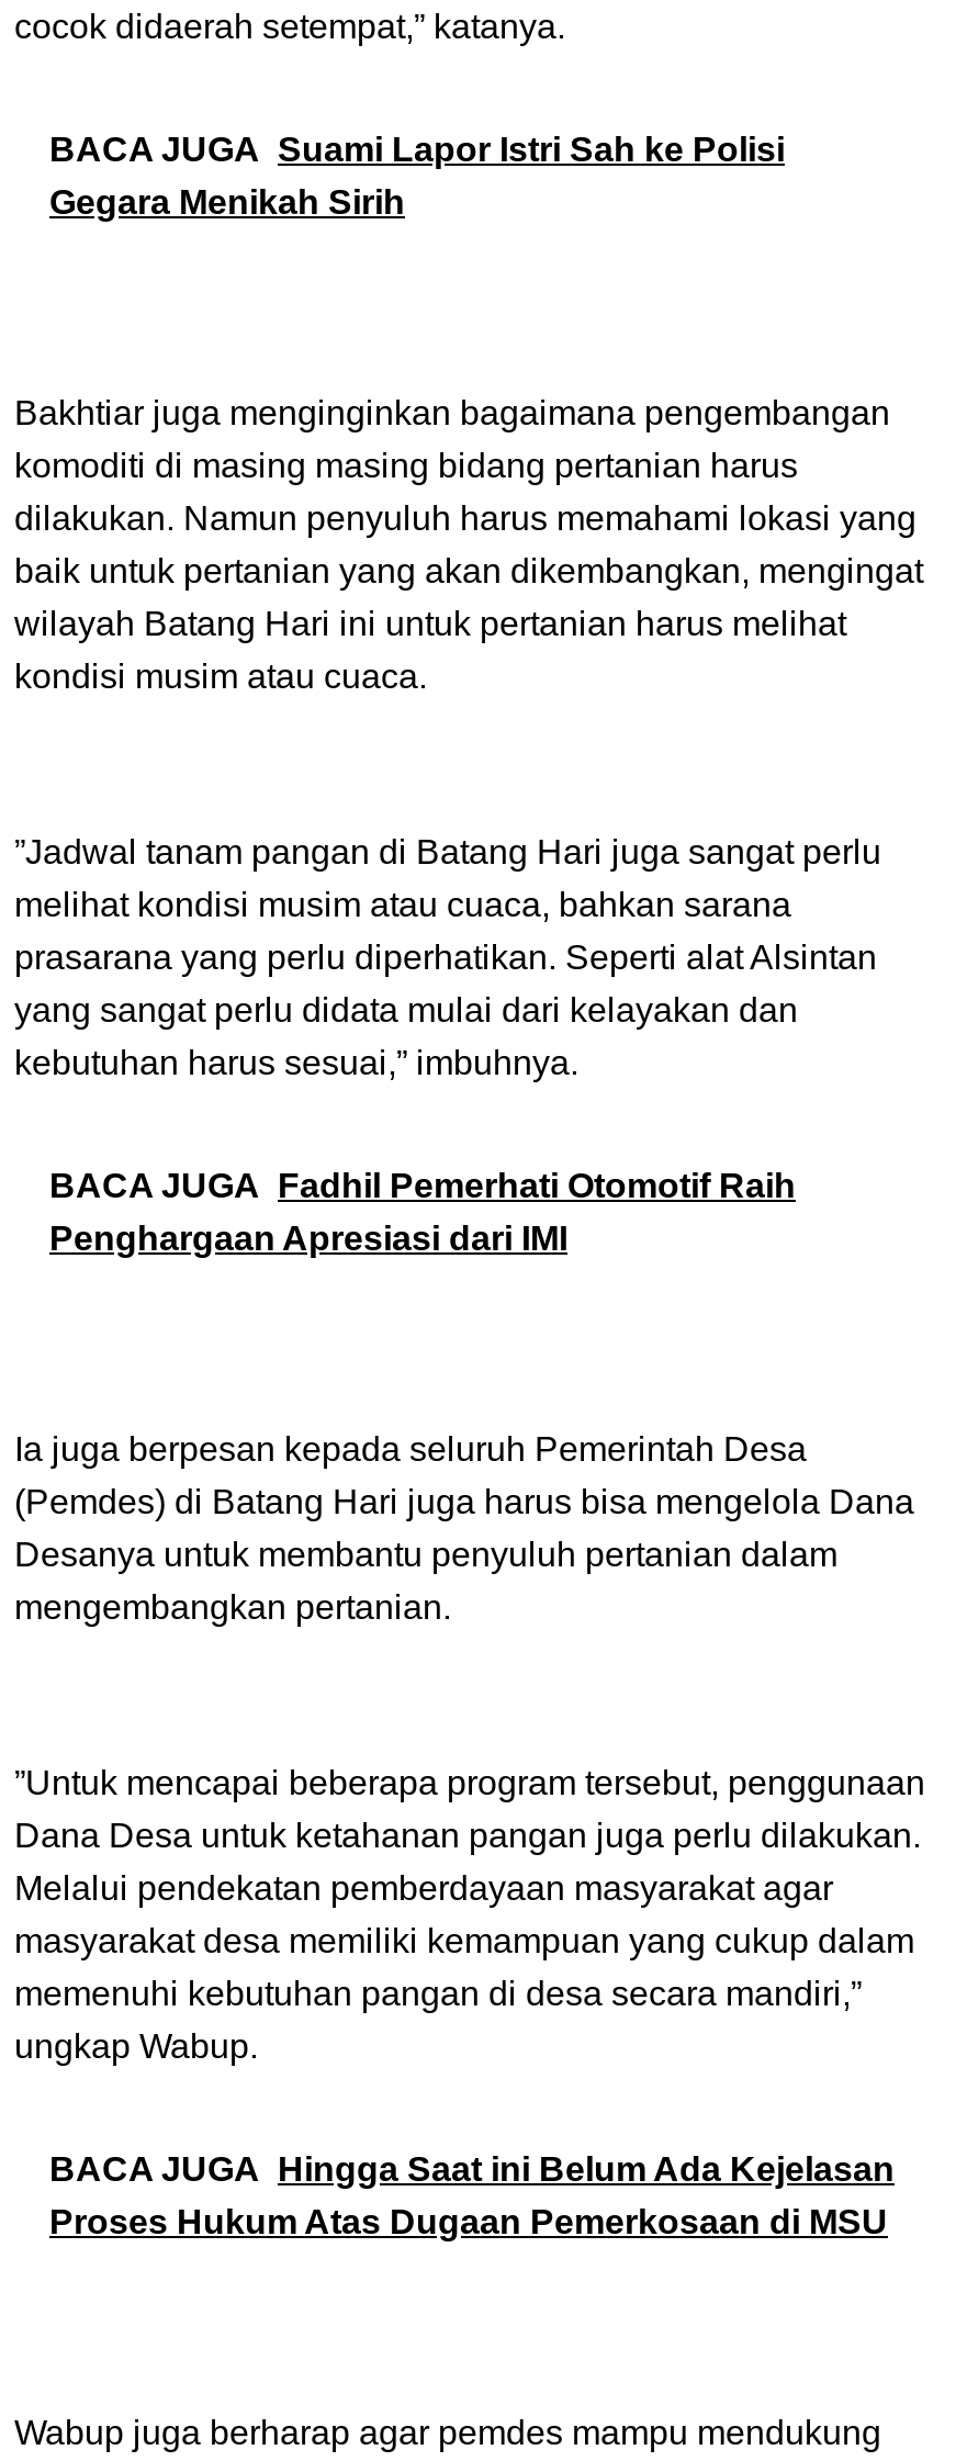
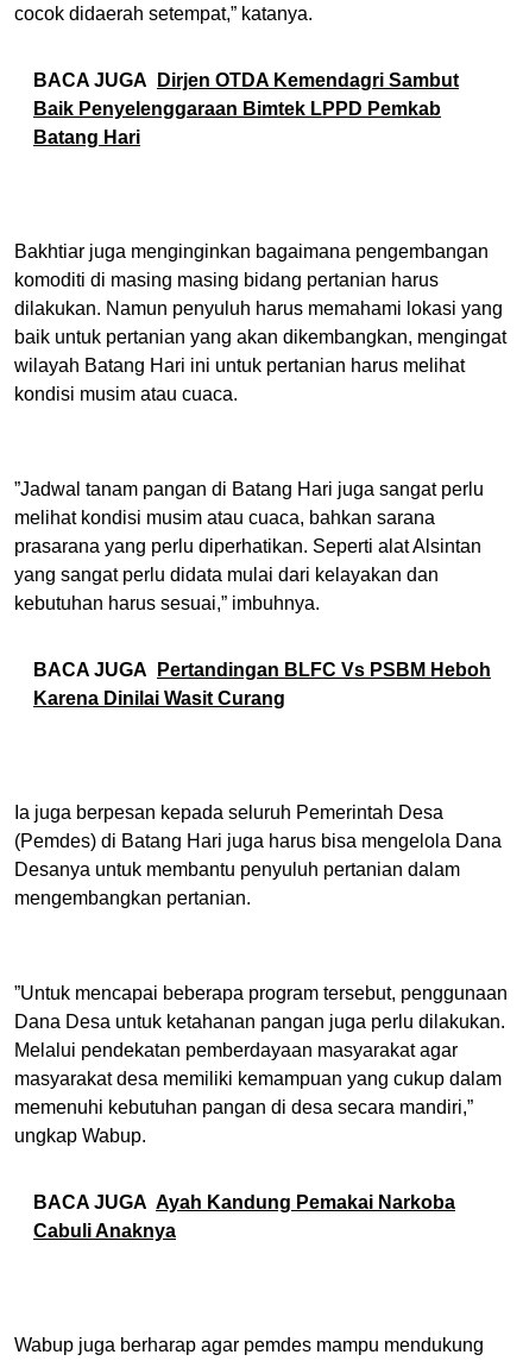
- BACA JUGA Suami Lapor Istri Sah ke Polisi
- Gegara Menikah Sirih
+ BACA JUGA Dirjen OTDA Kemendagri Sambut
+ Baik Penyelenggaraan Bimtek LPPD Pemkab
+ Batang Hari

- BACA JUGA Fadhil Pemerhati Otomotif Raih
- Penghargaan Apresiasi dari IMI
+ BACA JUGA Pertandingan BLFC Vs PSBM Heboh
+ Karena Dinilai Wasit Curang

- BACA JUGA Hingga Saat ini Belum Ada Kejelasan
- Proses Hukum Atas Dugaan Pemerkosaan di MSU
+ BACA JUGA Ayah Kandung Pemakai Narkoba
+ Cabuli Anaknya
